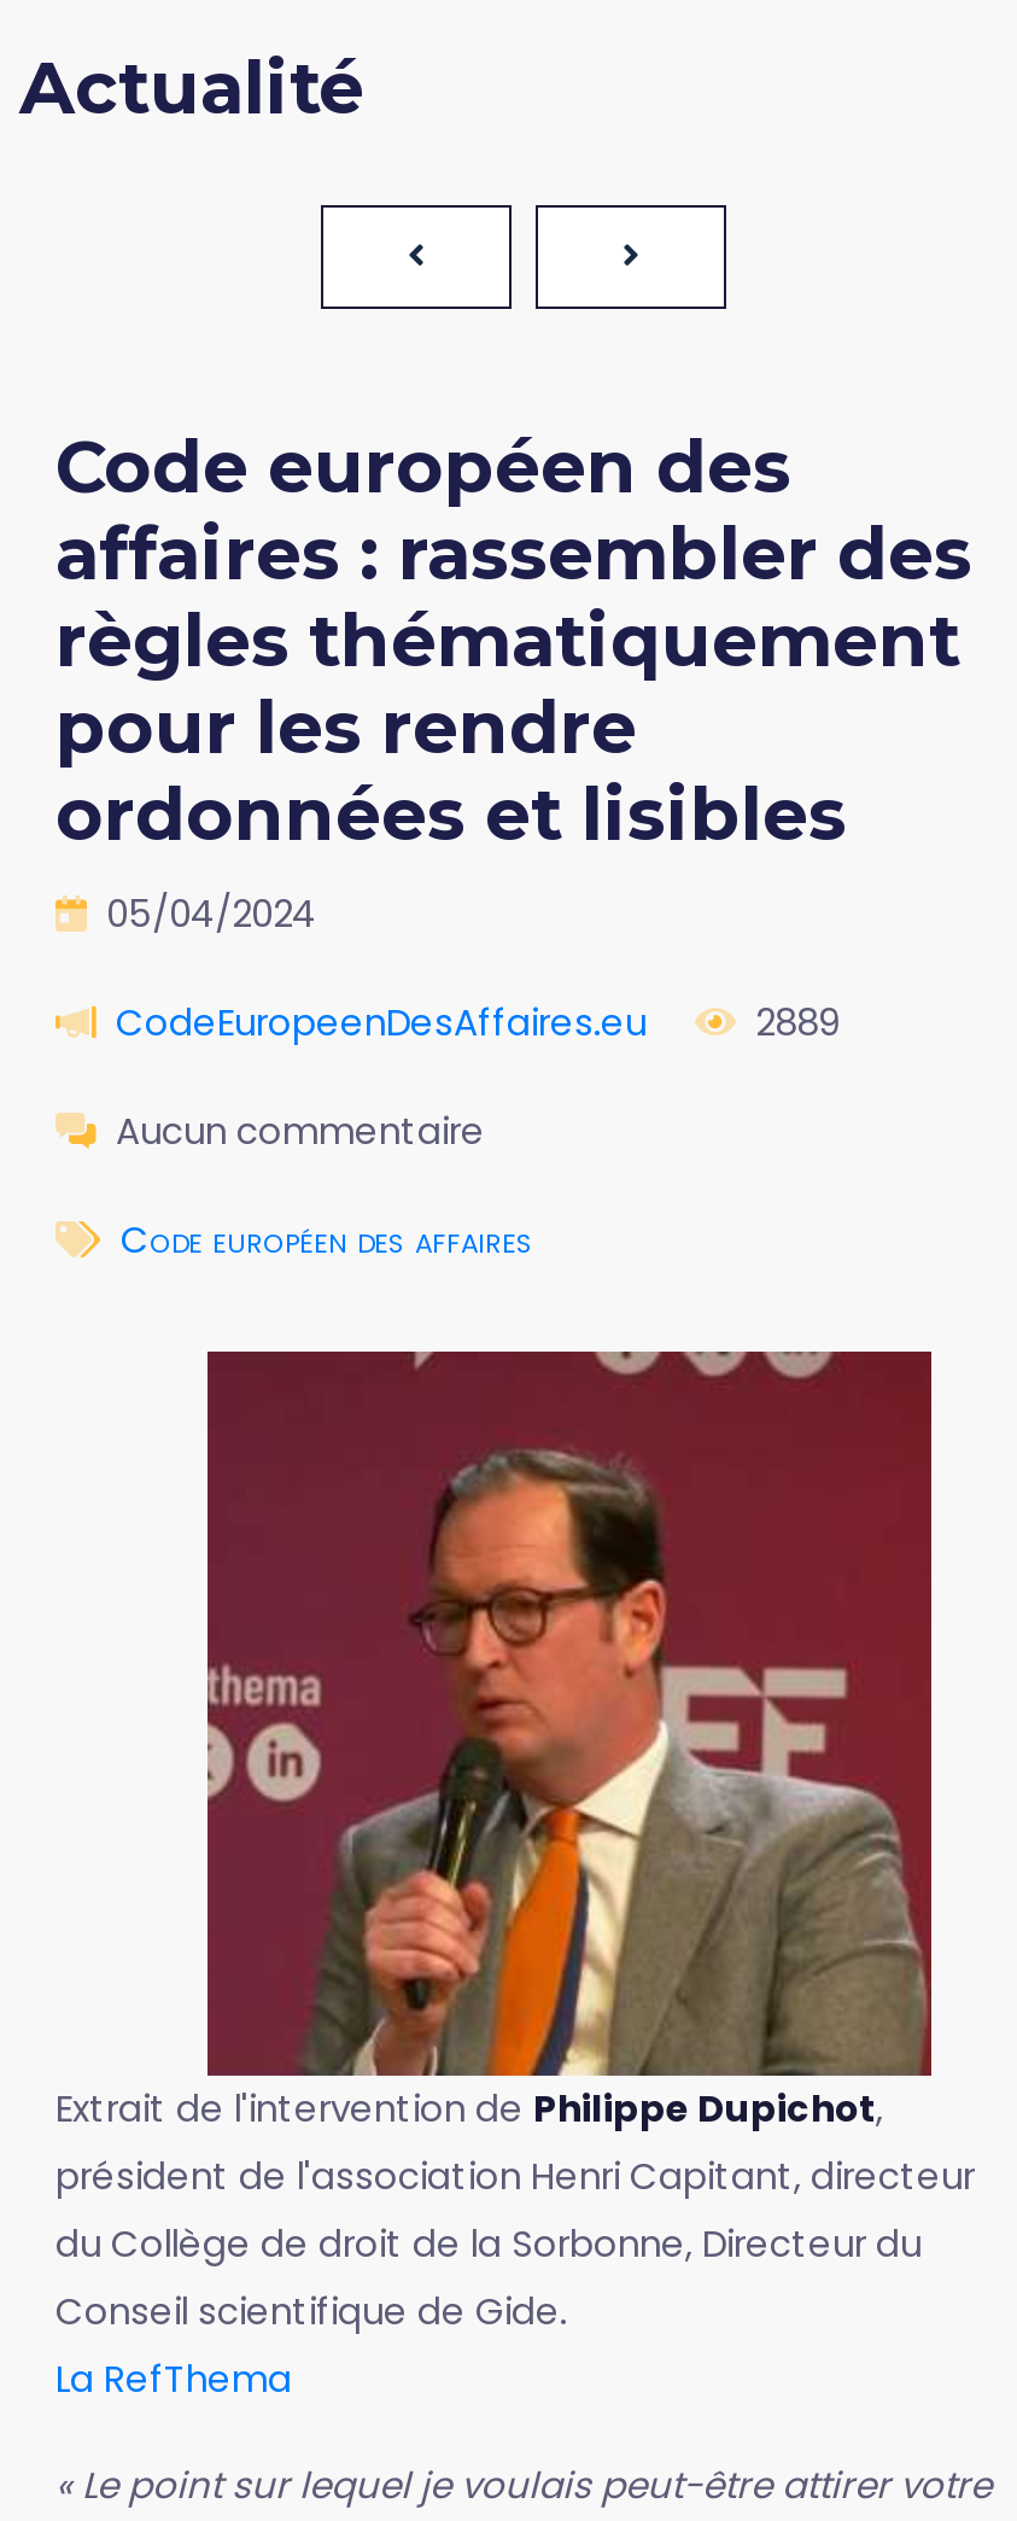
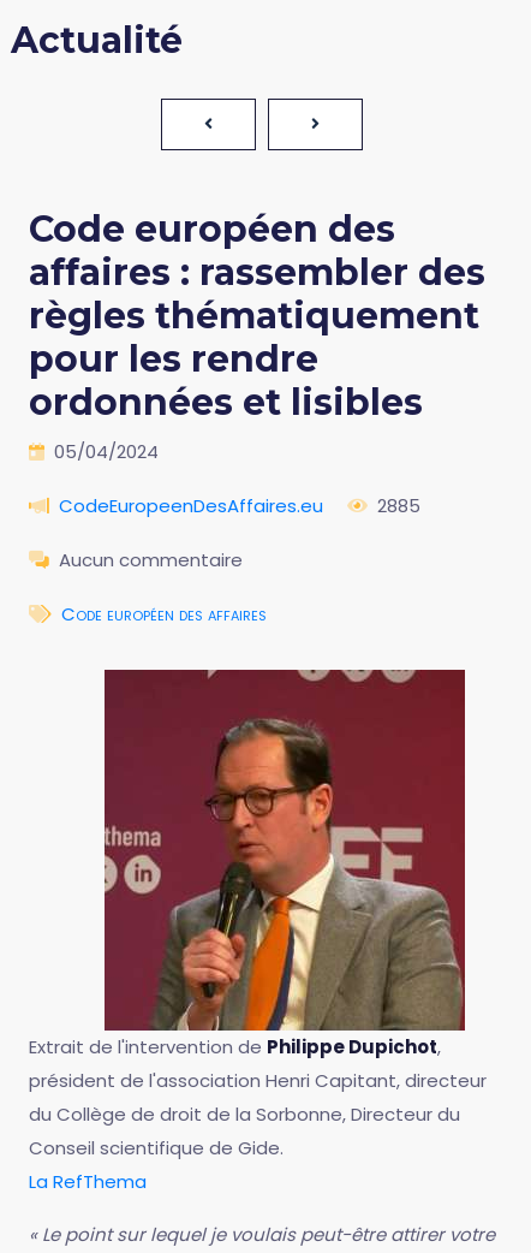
- 2889
+ 2885
